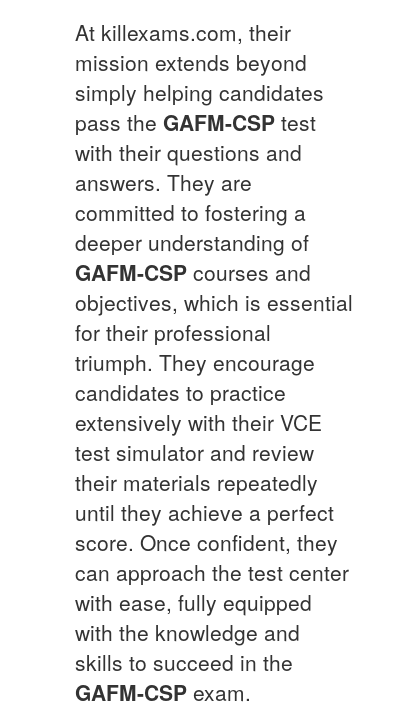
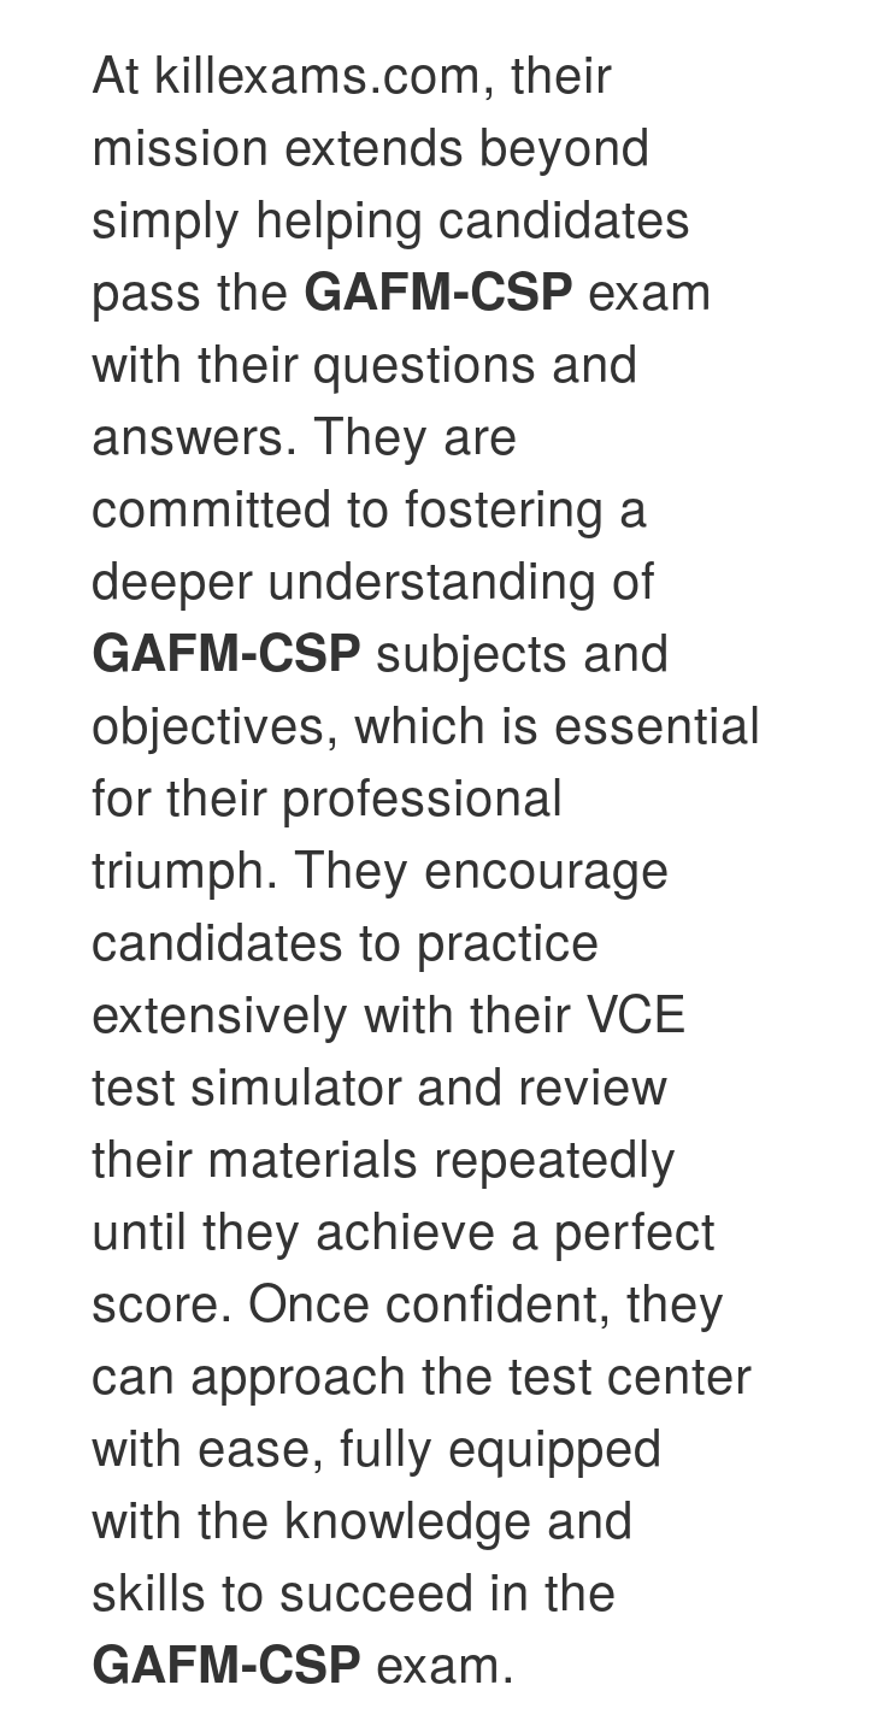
- pass the GAFM-CSP test
+ pass the GAFM-CSP exam

- GAFM-CSP courses and
+ GAFM-CSP subjects and
